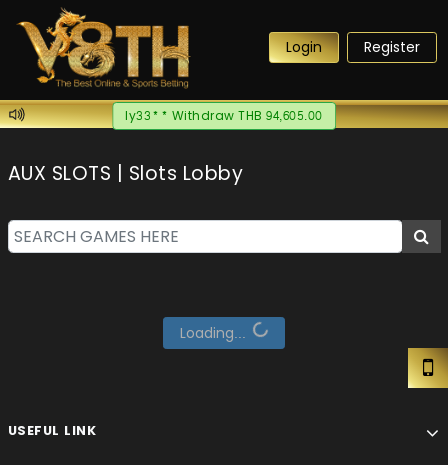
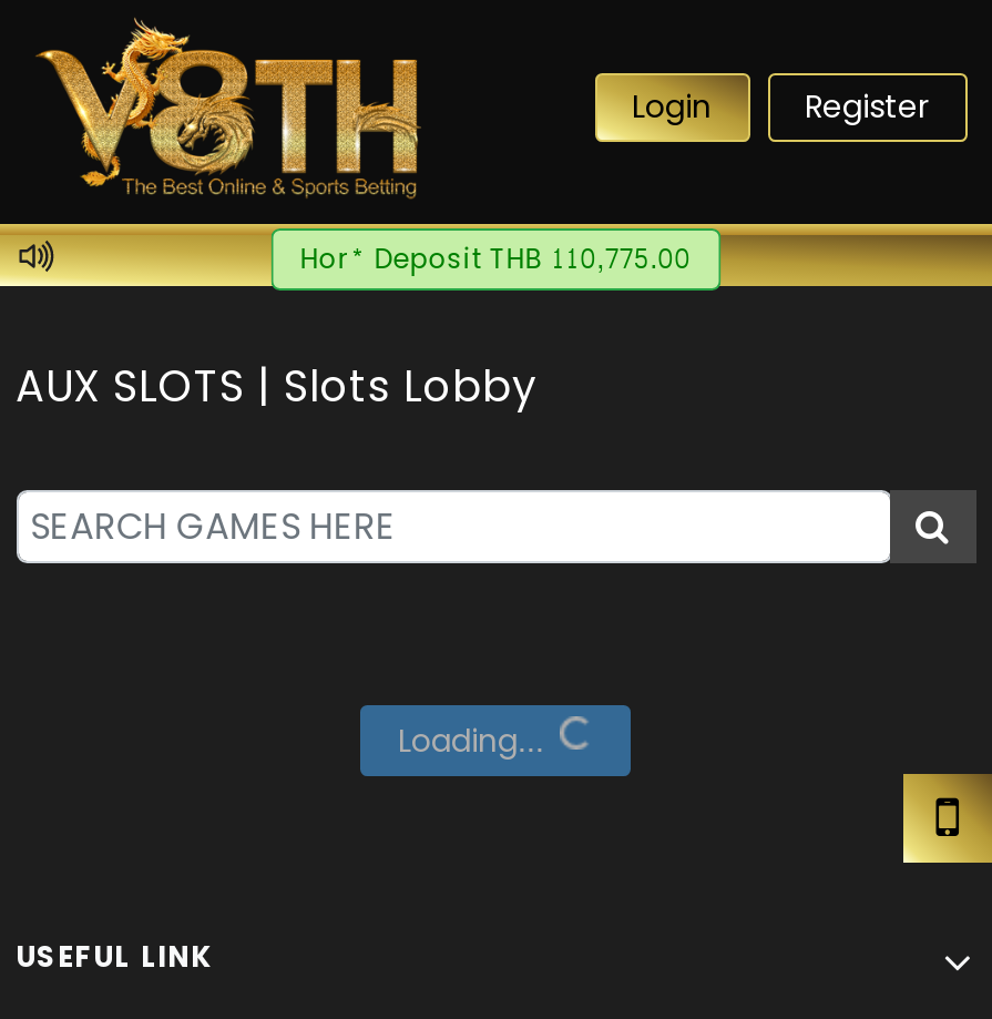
- ly33** Withdraw THB 94,605.00
+ Hor* Deposit THB 110,775.00
